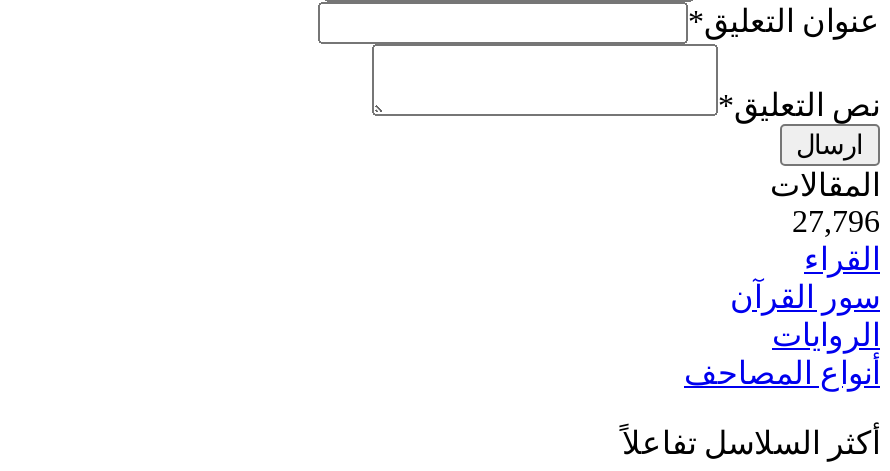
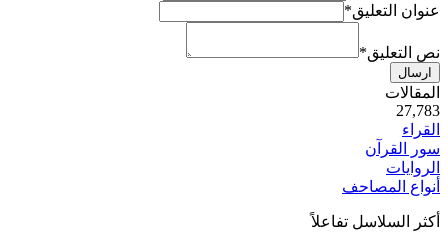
- 27,796
+ 27,783
